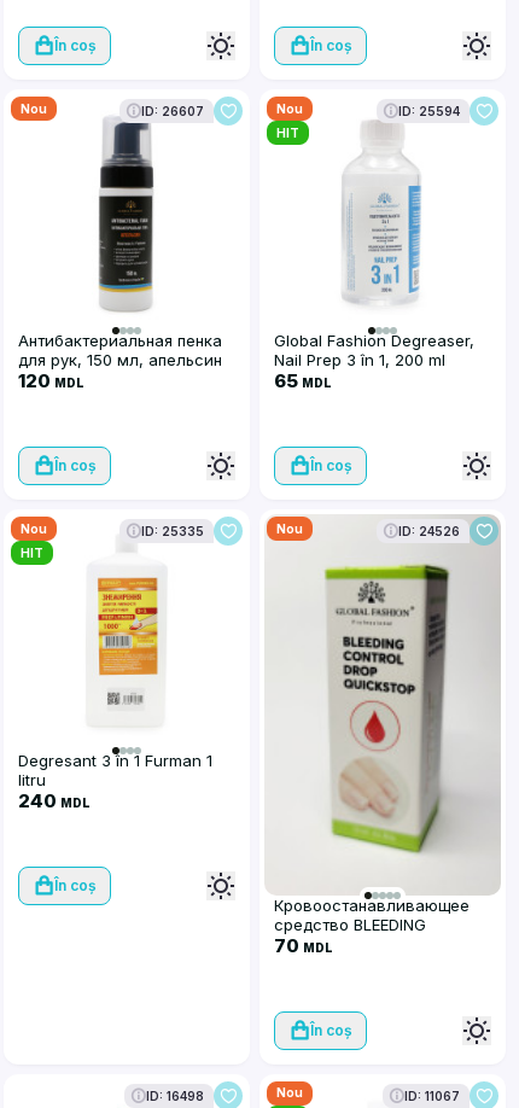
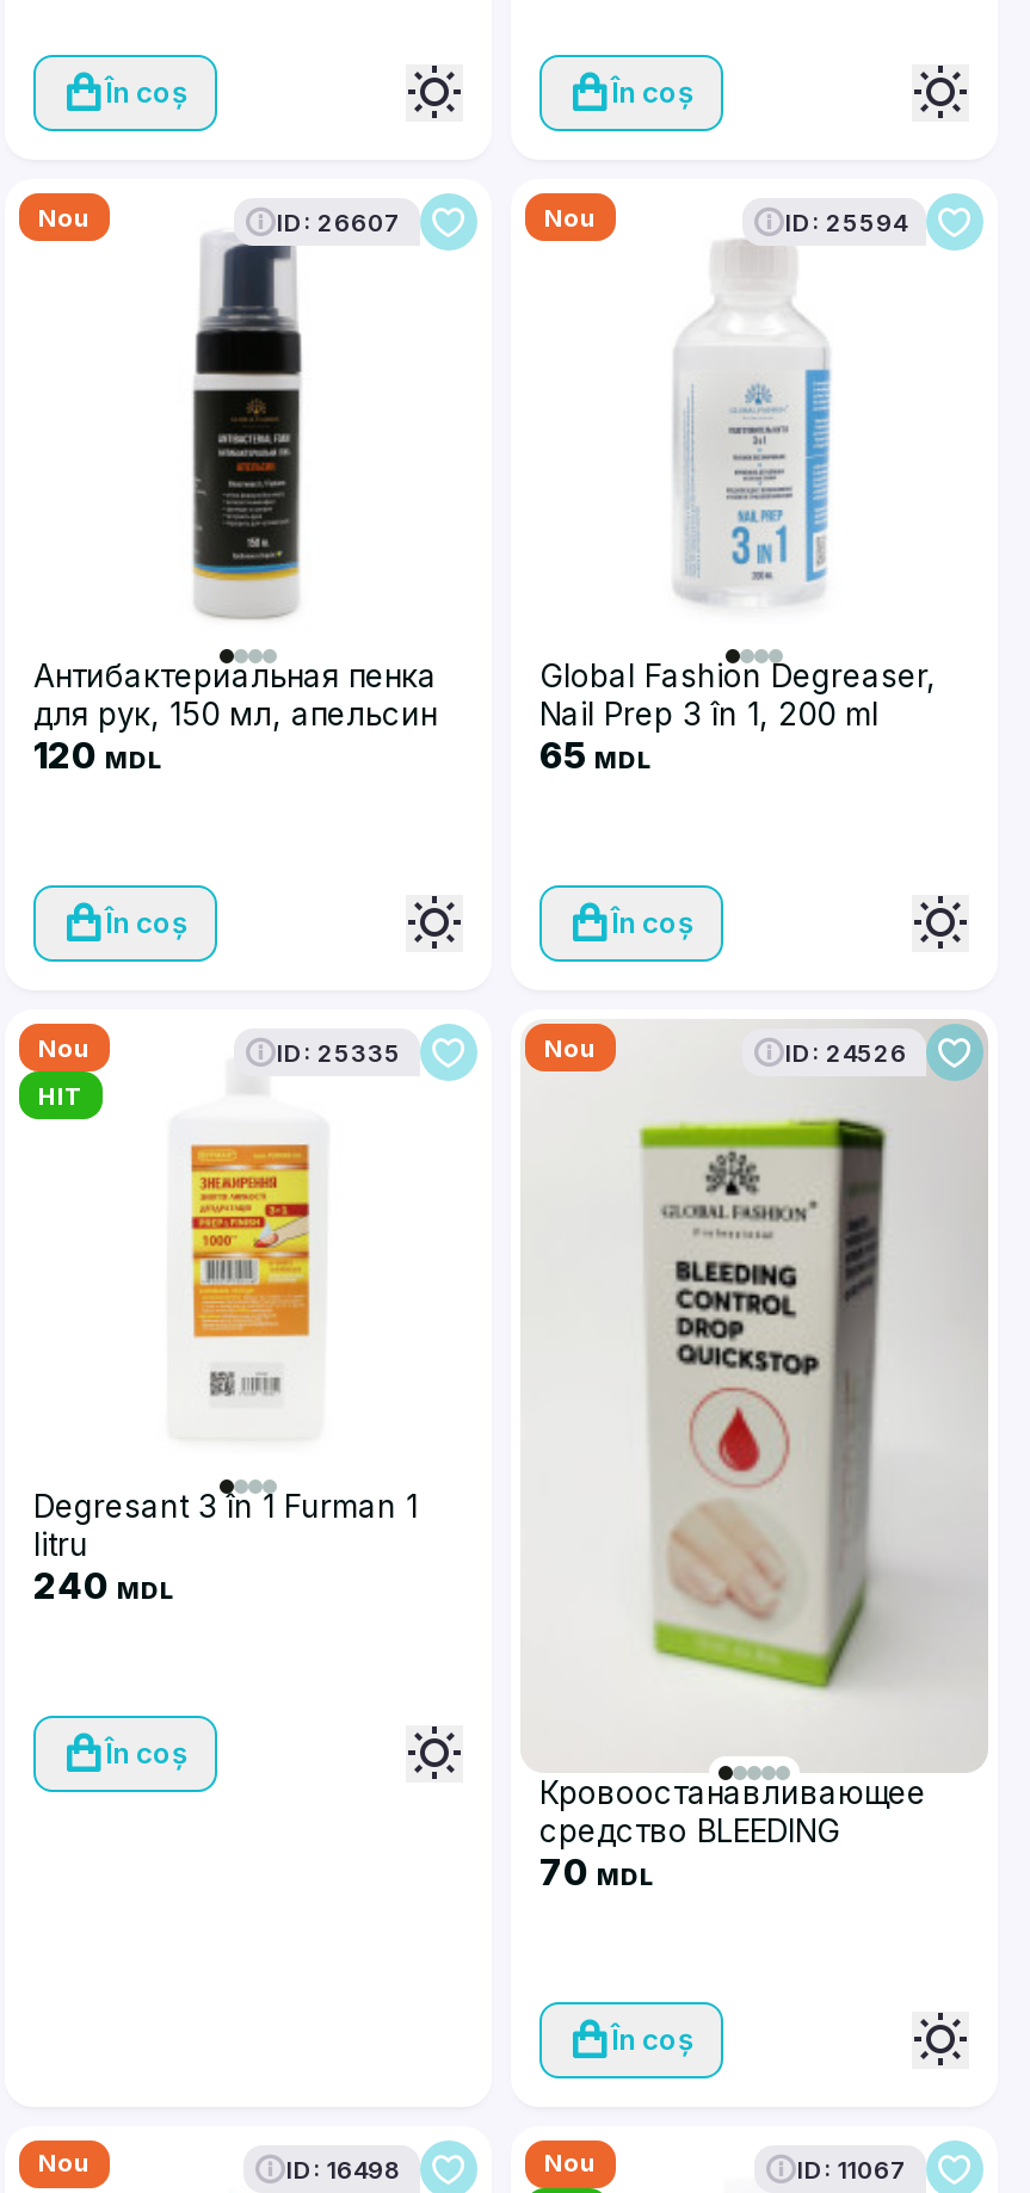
- HIT

+ Nou
